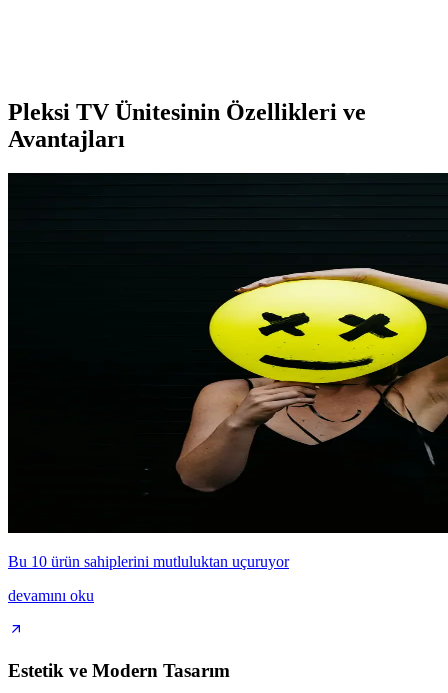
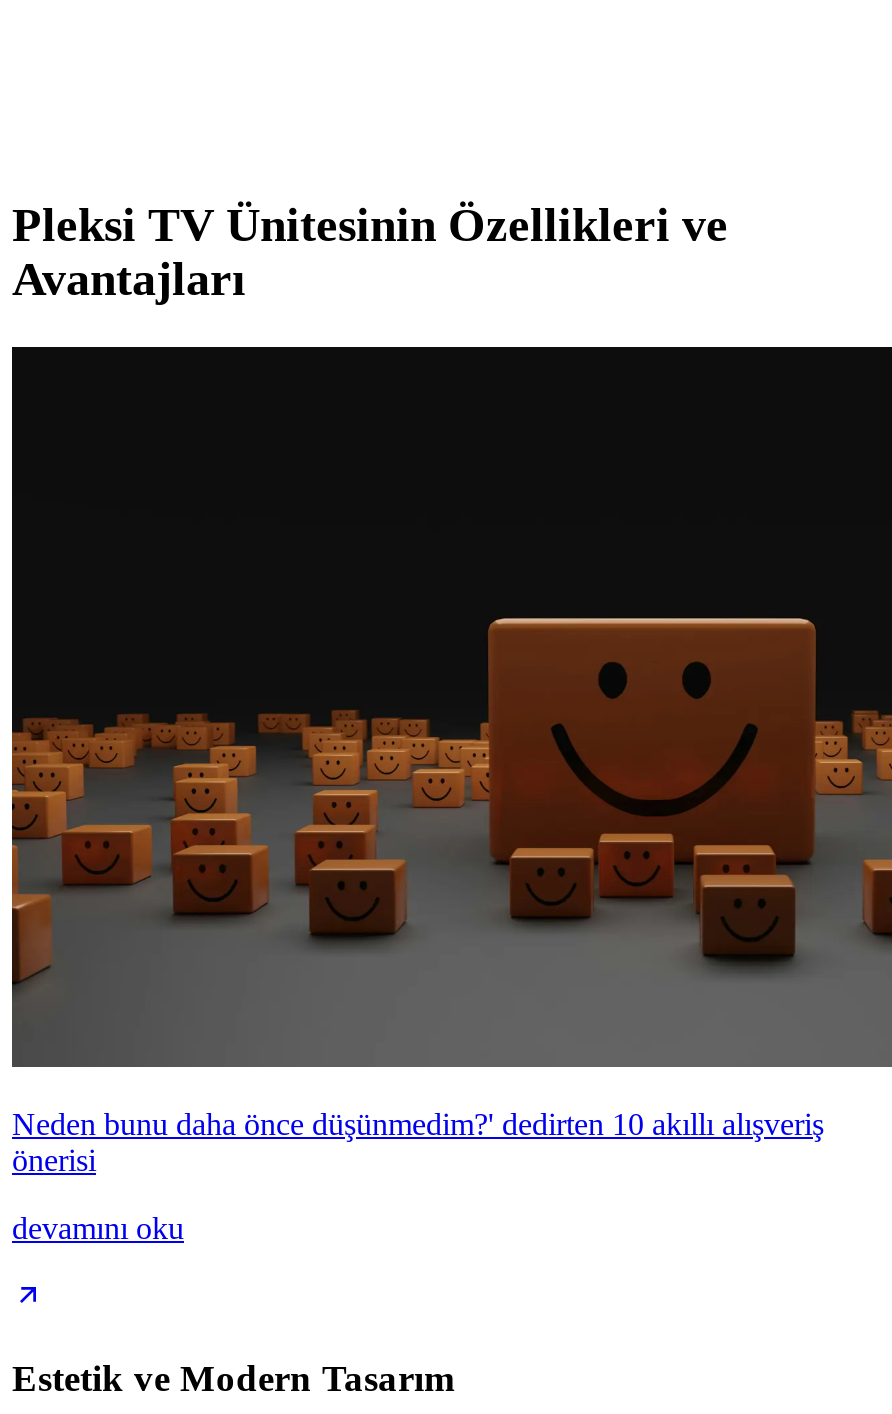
- [image]
- Bu 10 ürün sahiplerini mutluluktan uçuruyor
+ [image]
+ Neden bunu daha önce düşünmedim?' dedirten 10 akıllı alışveriş
+ önerisi
